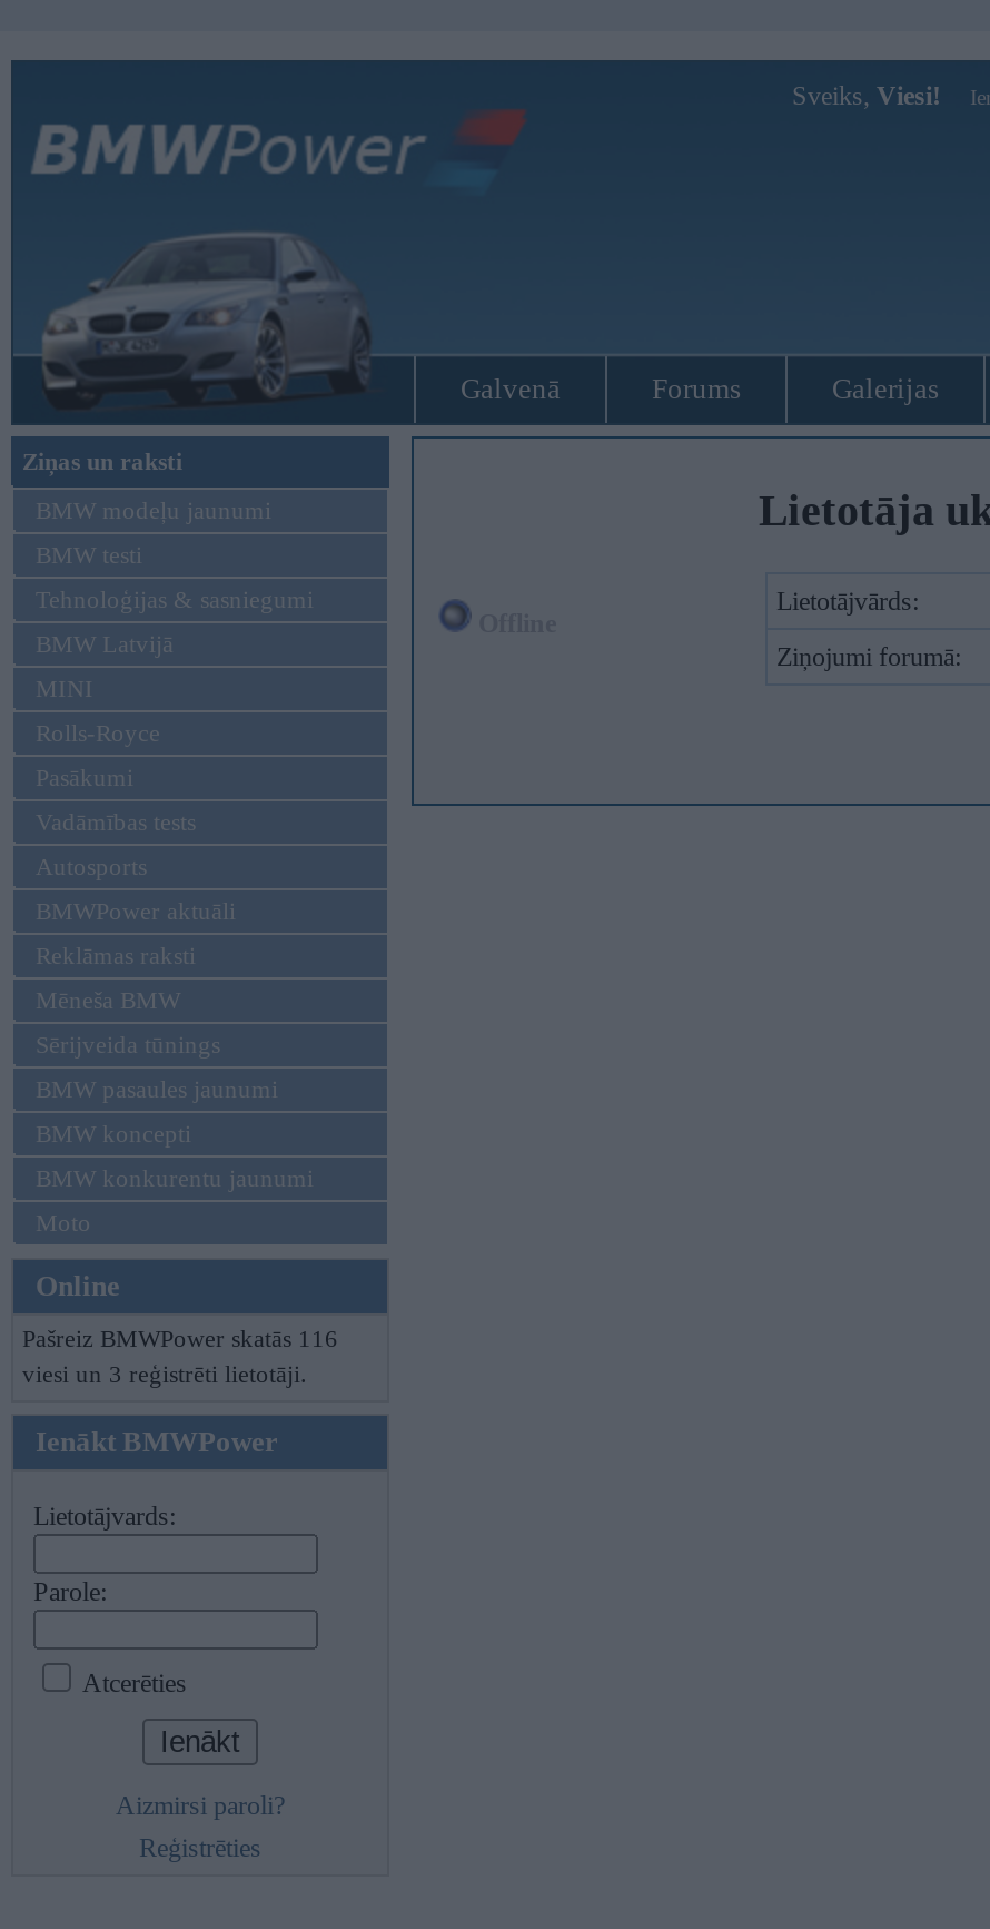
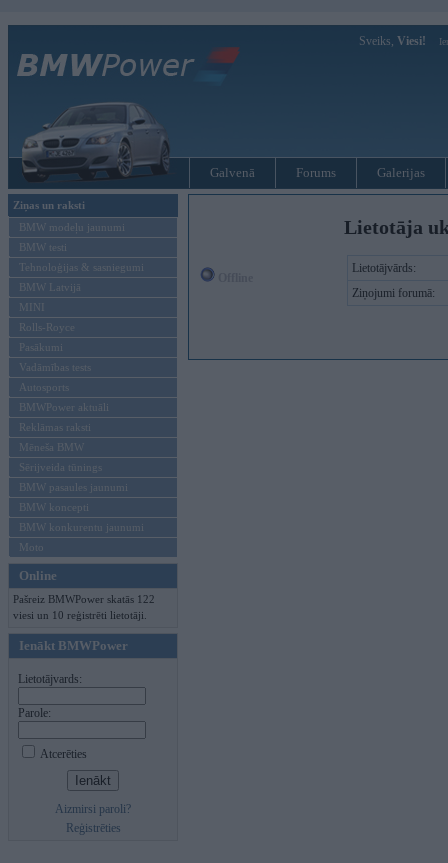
- Pašreiz BMWPower skatās 116
+ Pašreiz BMWPower skatās 122

- viesi un 3 reģistrēti lietotāji.
+ viesi un 10 reģistrēti lietotāji.
